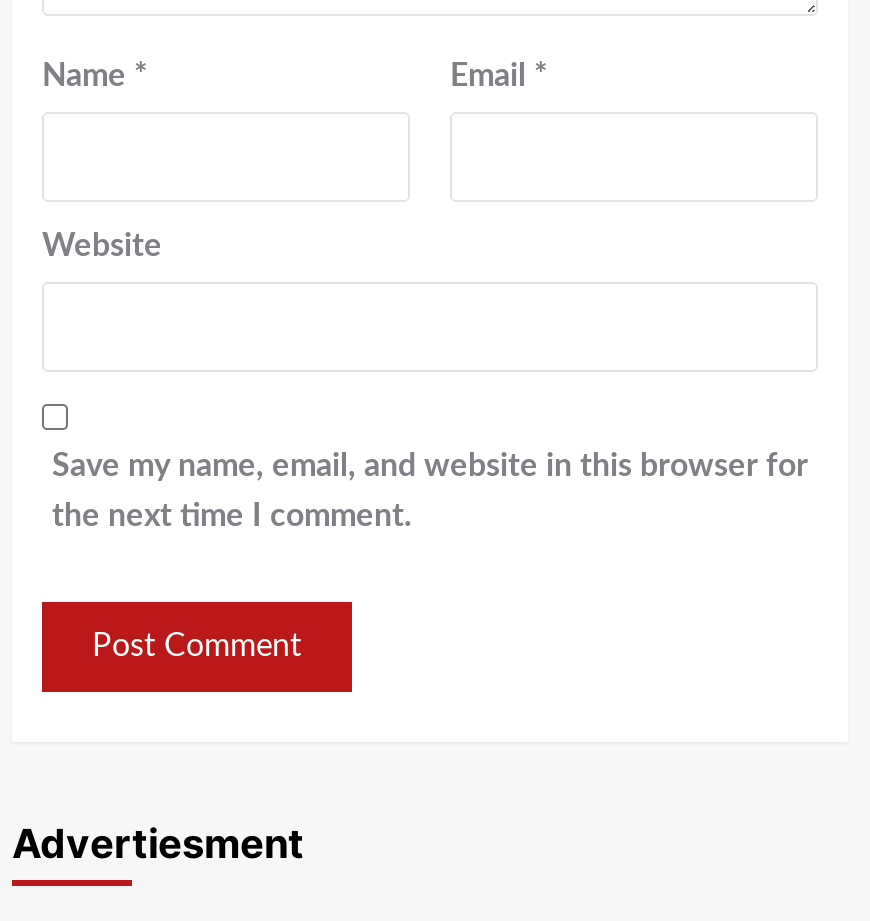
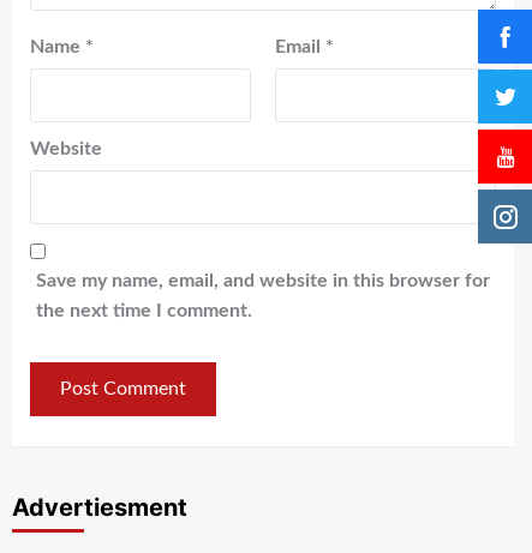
+ [image]
